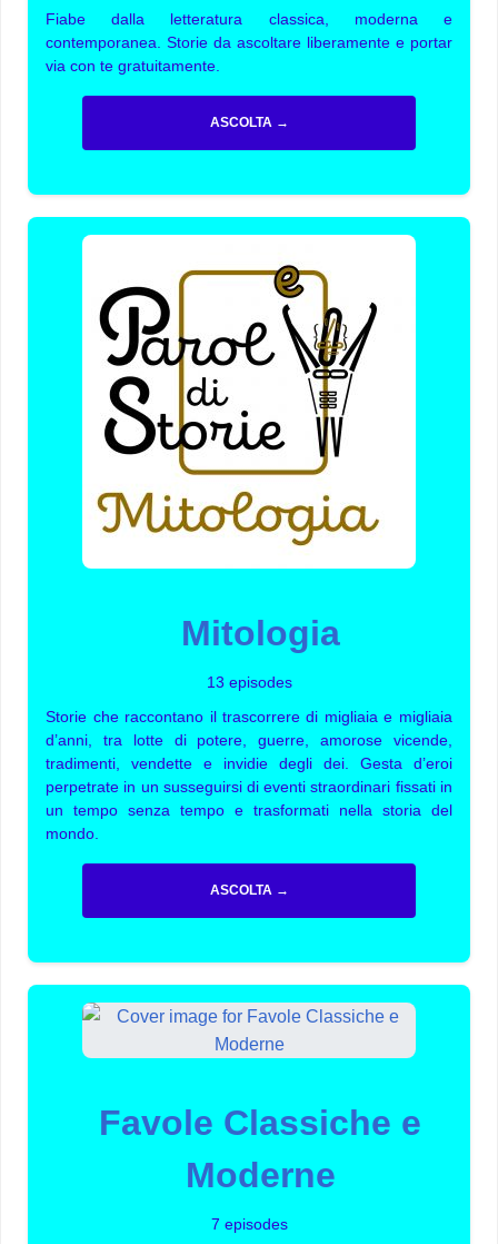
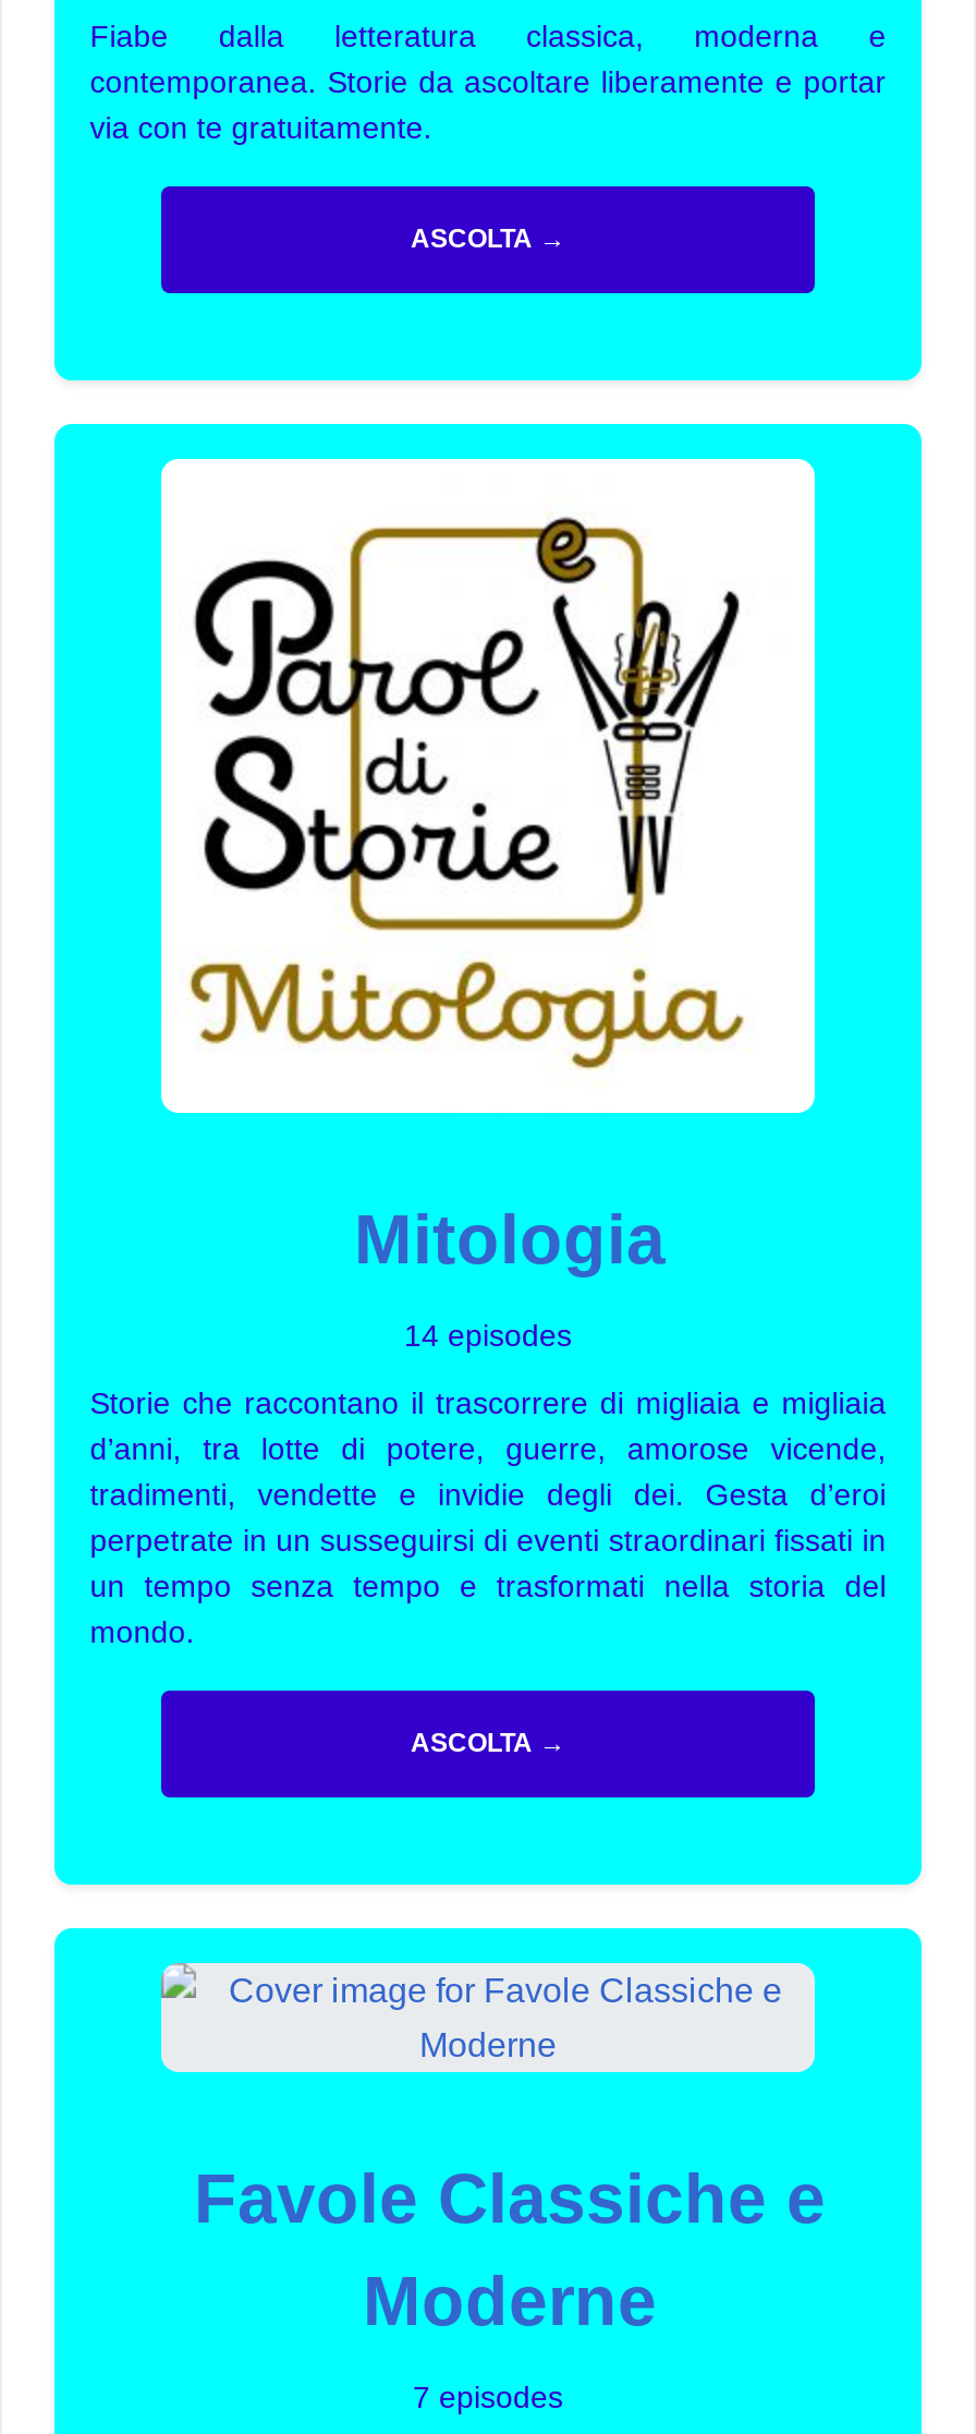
- 13 episodes
+ 14 episodes
